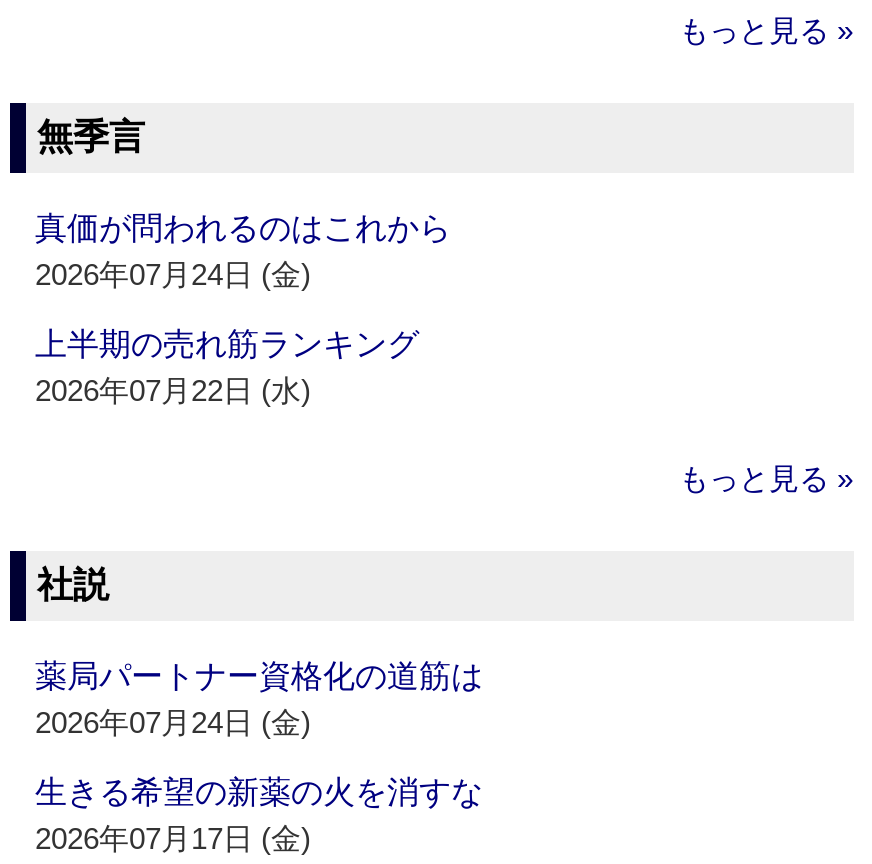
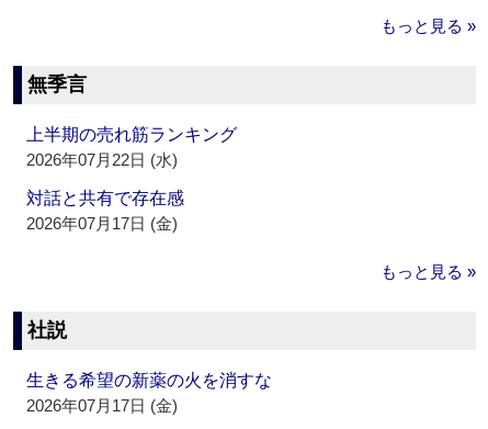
- 真価が問われるのはこれから
- 2026年07月24日 (金)

+ 対話と共有で存在感
+ 2026年07月17日 (金)

- 薬局パートナー資格化の道筋は
- 2026年07月24日 (金)
